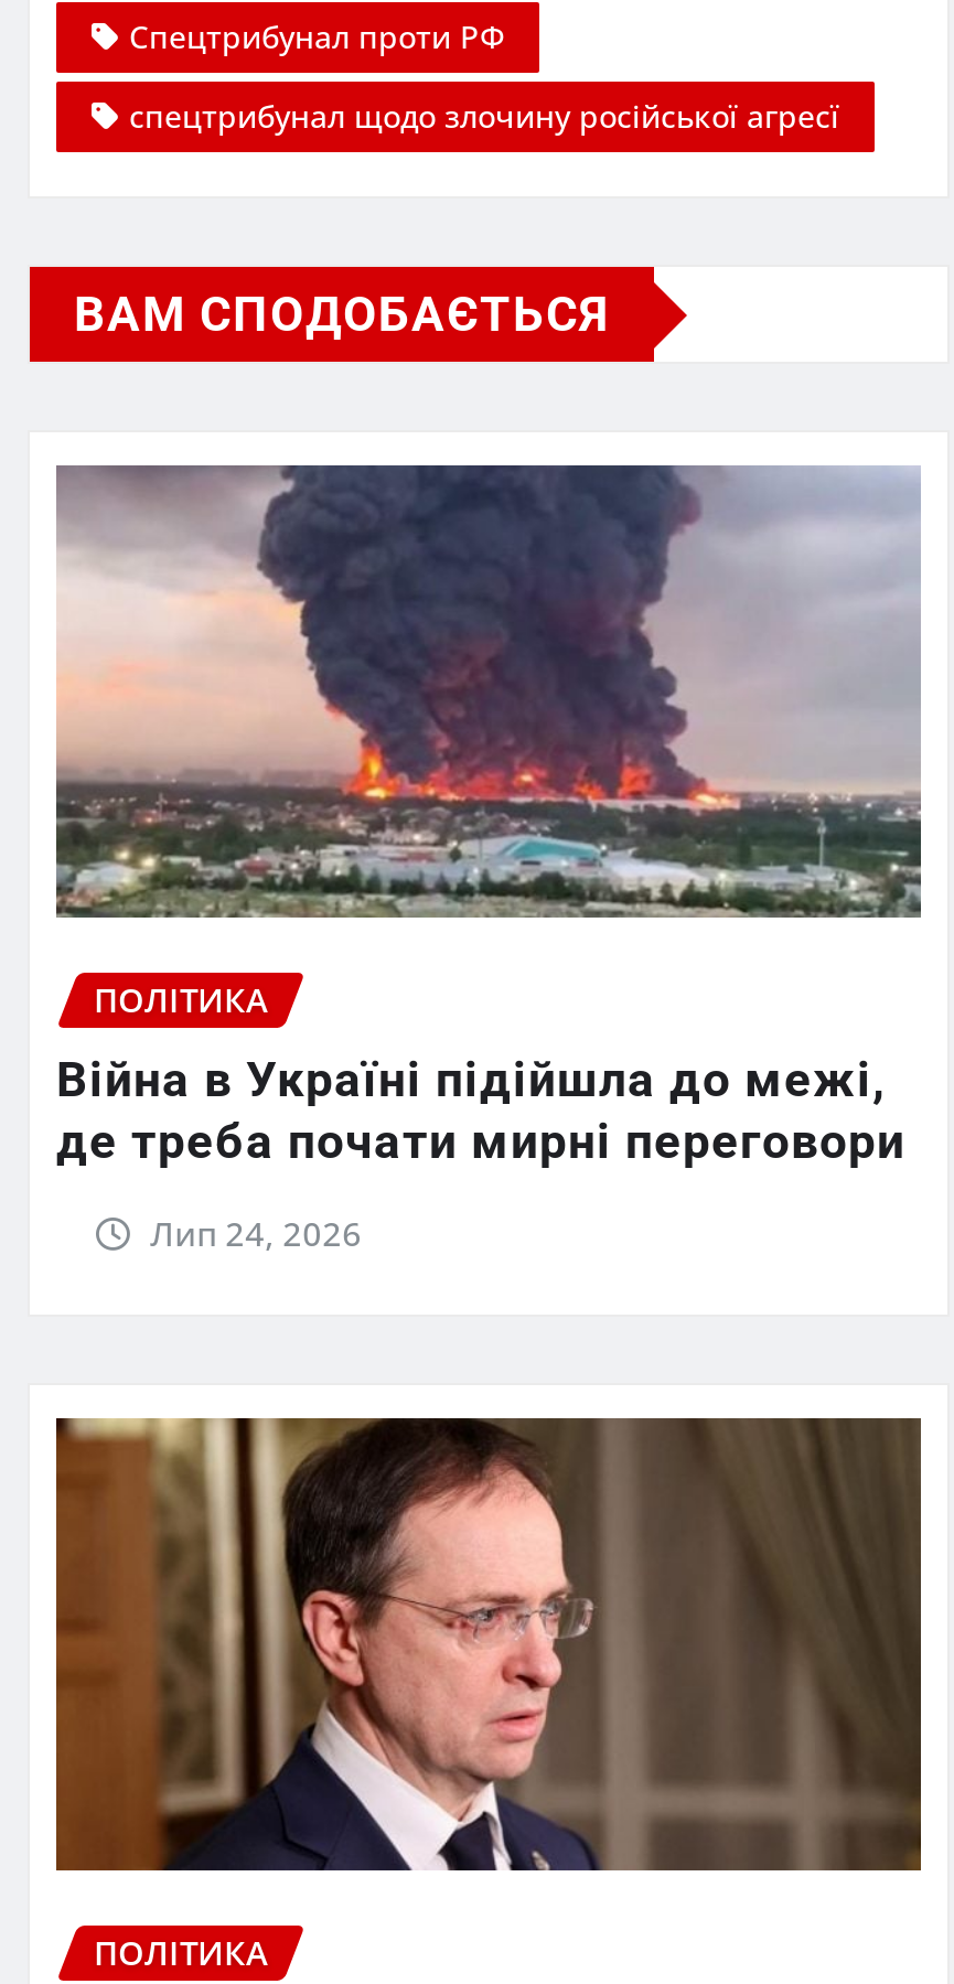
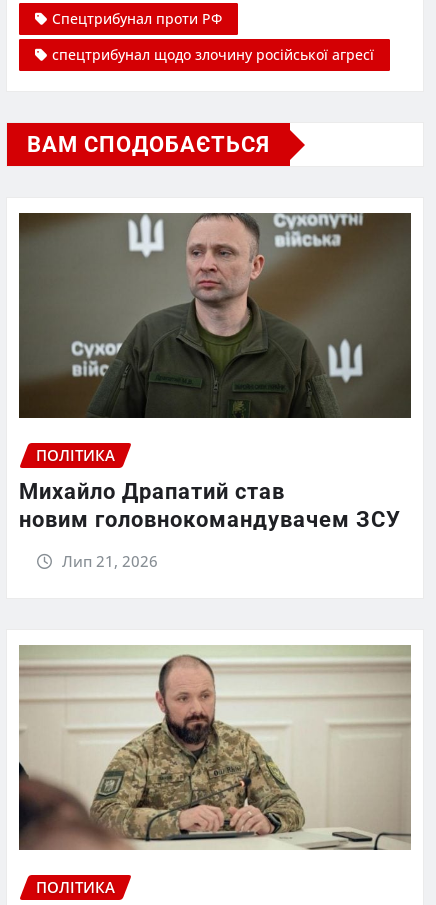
- [image]
+ [image]

- Війна в Україні підійшла до межі,
- де треба почати мирні переговори
+ Михайло Драпатий став
+ новим головнокомандувачем ЗСУ

- Лип 24, 2026
+ Лип 21, 2026

- [image]
+ [image]
